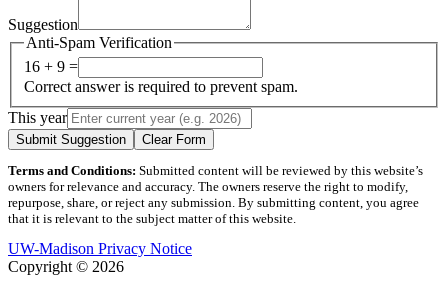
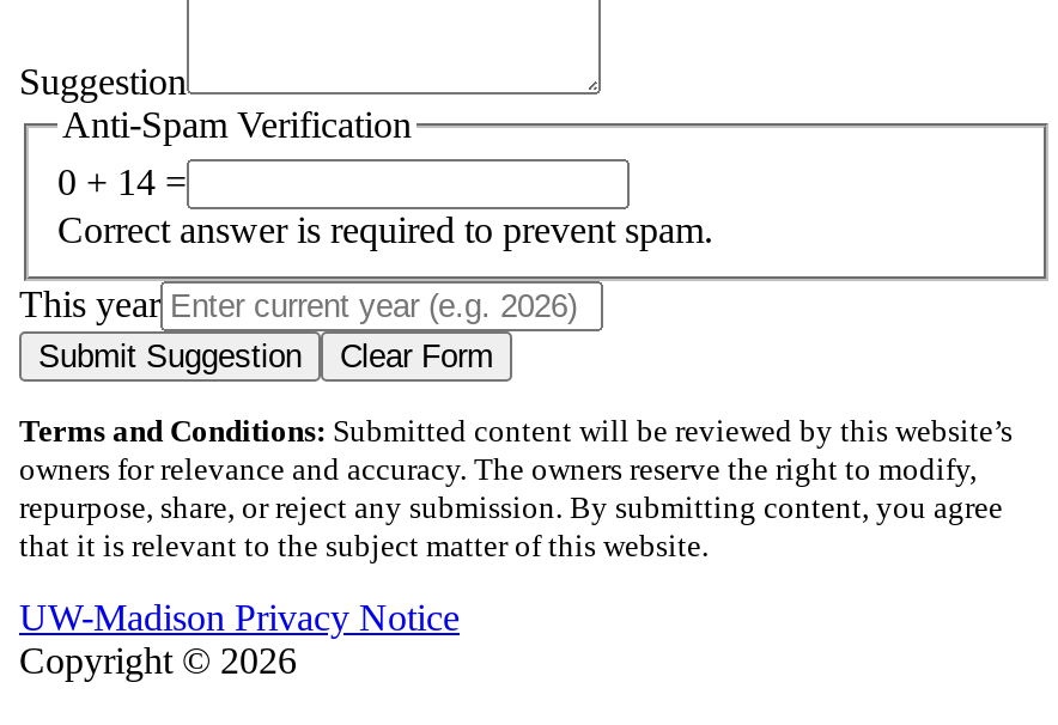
- 16 + 9 =
+ 0 + 14 =
